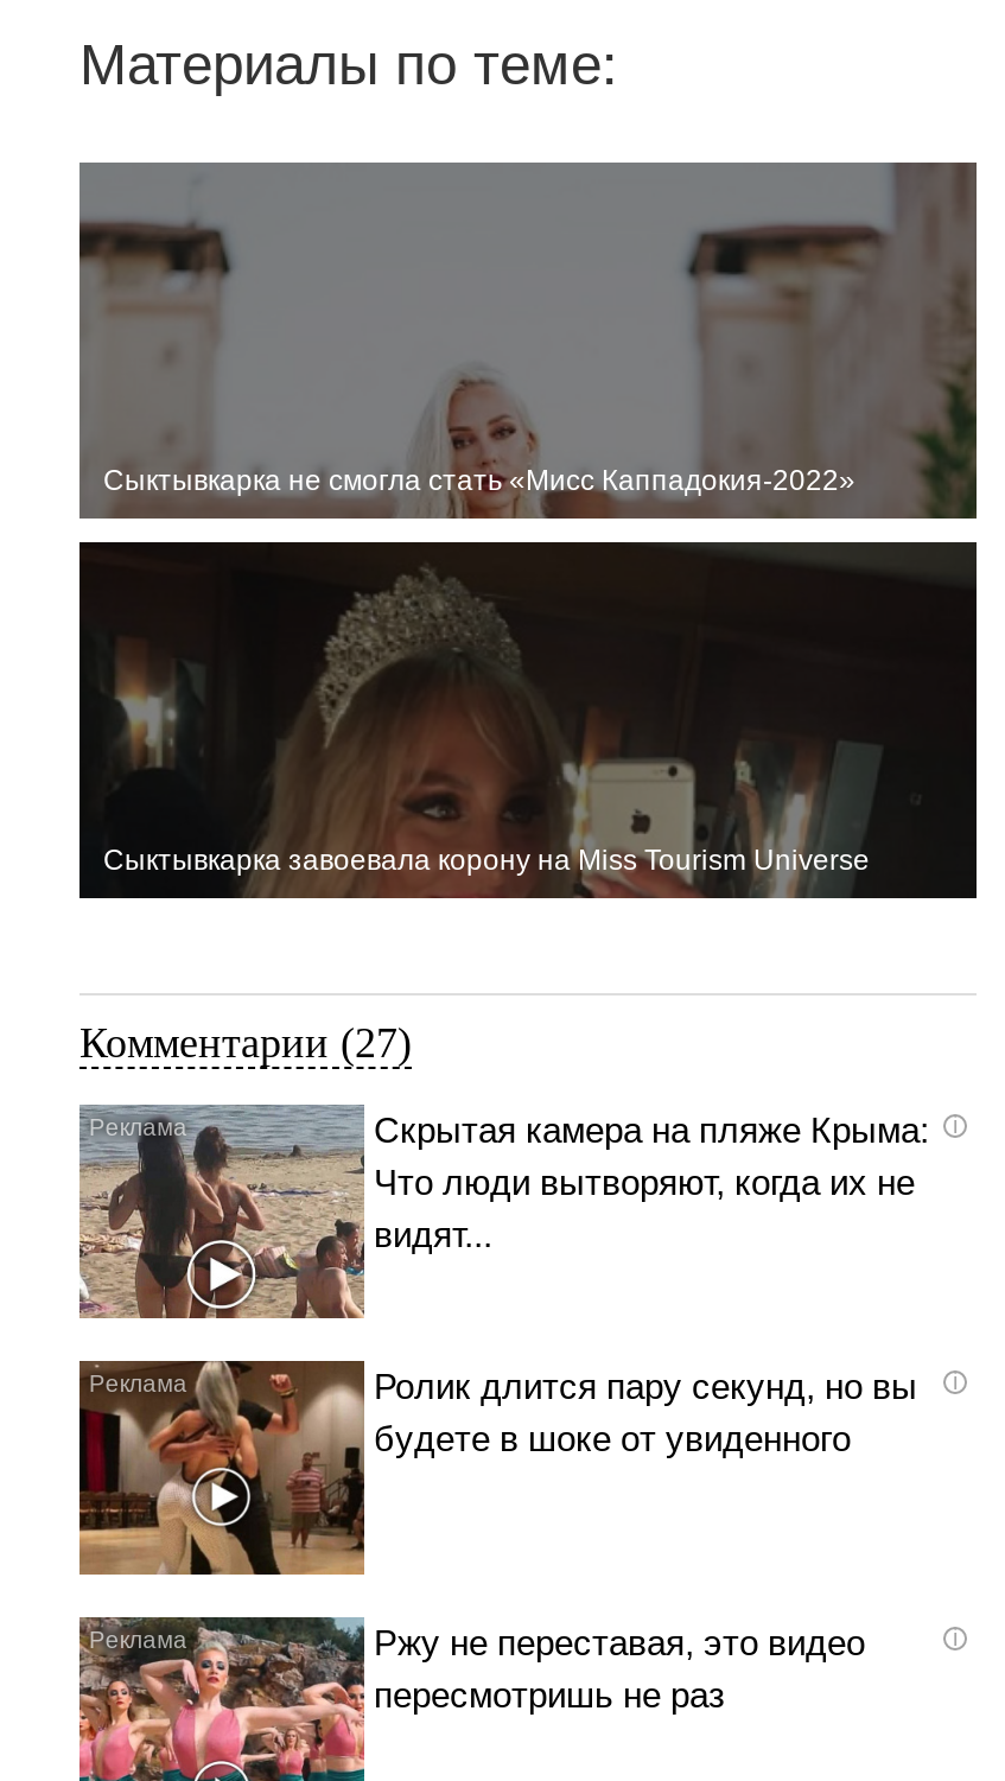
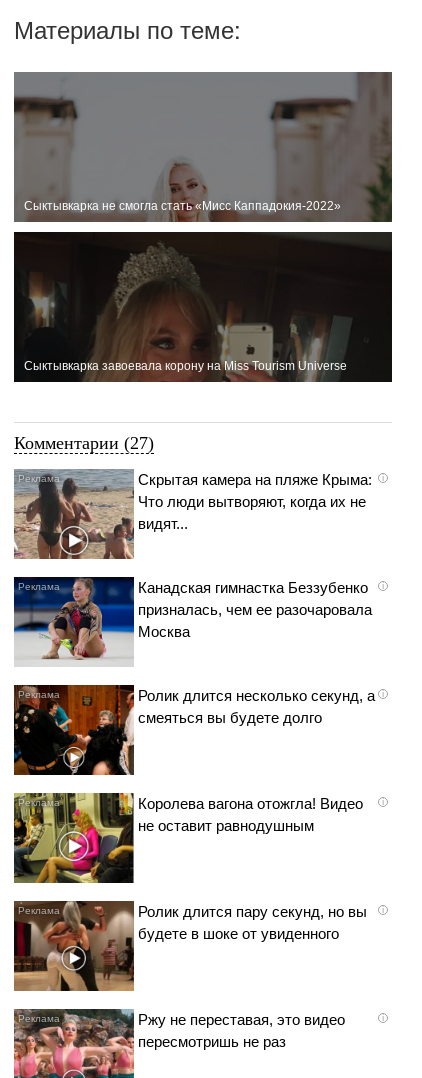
+ [image]
+ Канадская гимнастка Беззубенко
+ призналась, чем ее разочаровала
+ Москва

+ [image]
+ Ролик длится несколько секунд, а
+ смеяться вы будете долго

+ [image]
+ Королева вагона отожгла! Видео
+ не оставит равнодушным
